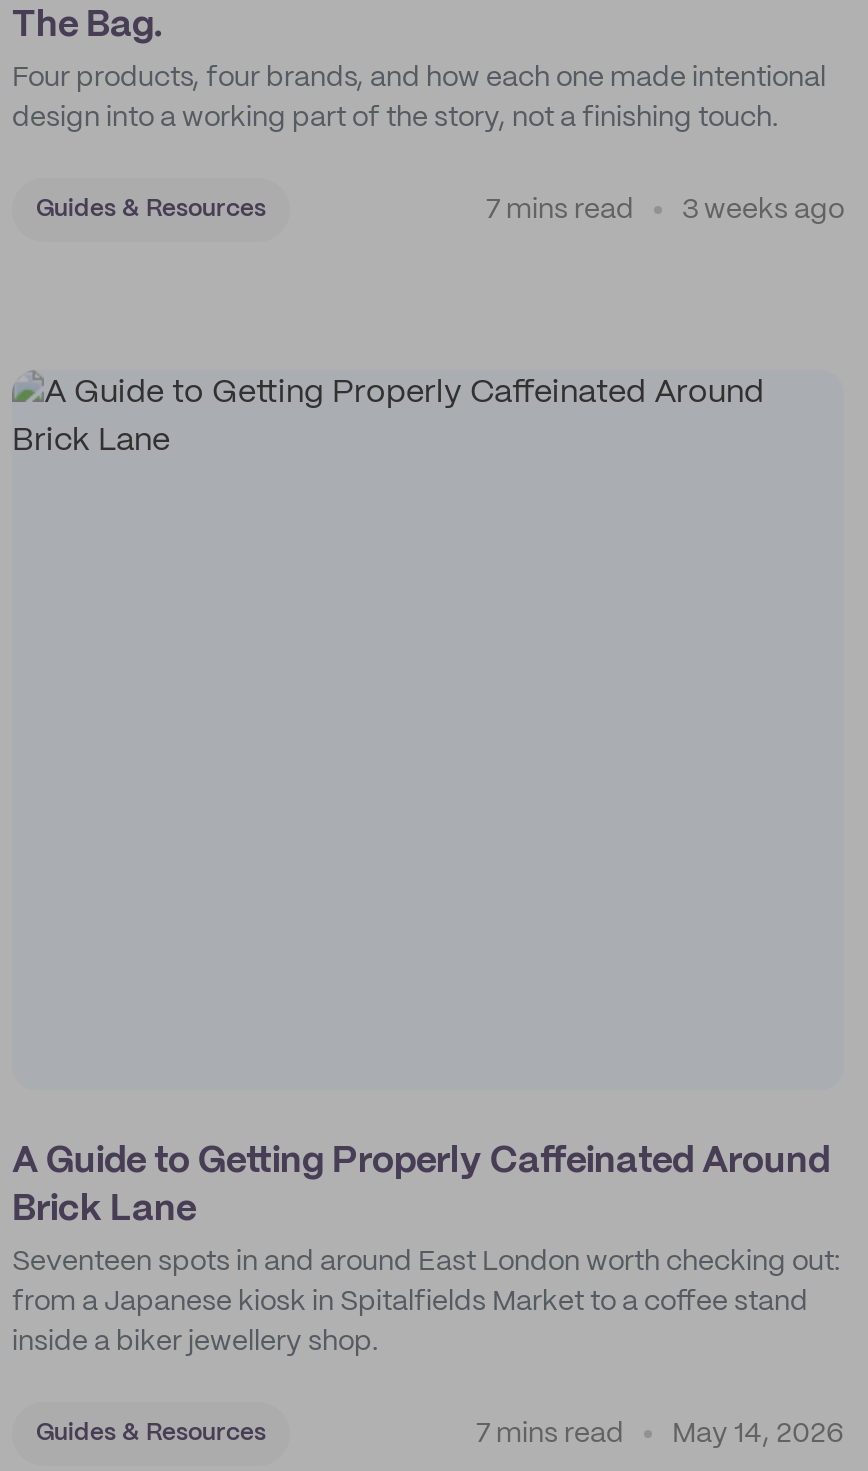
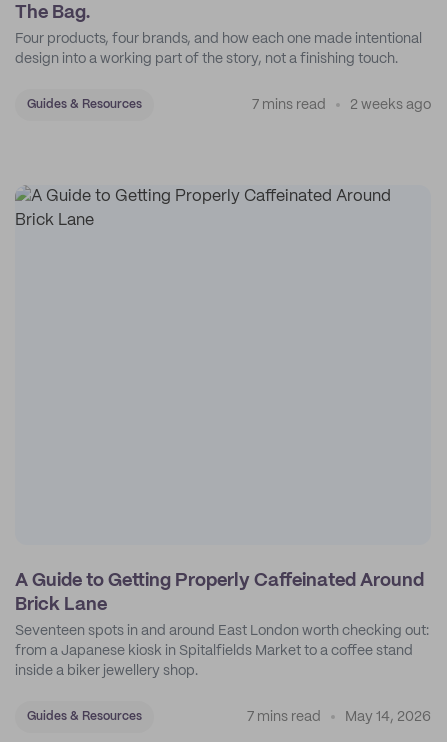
- 7 mins read 3 weeks ago
+ 7 mins read 2 weeks ago
